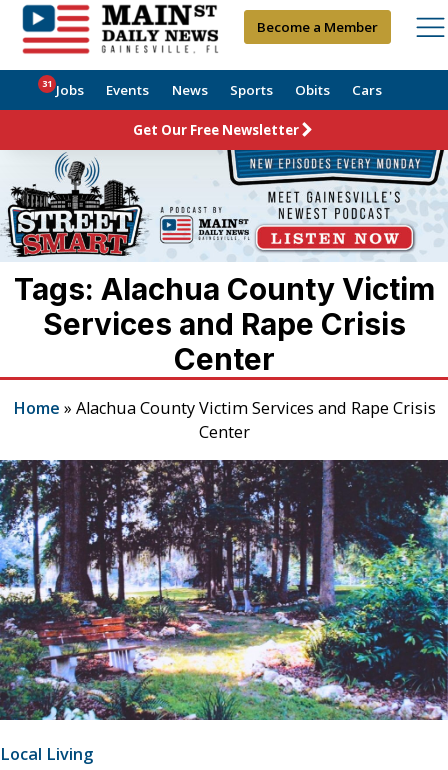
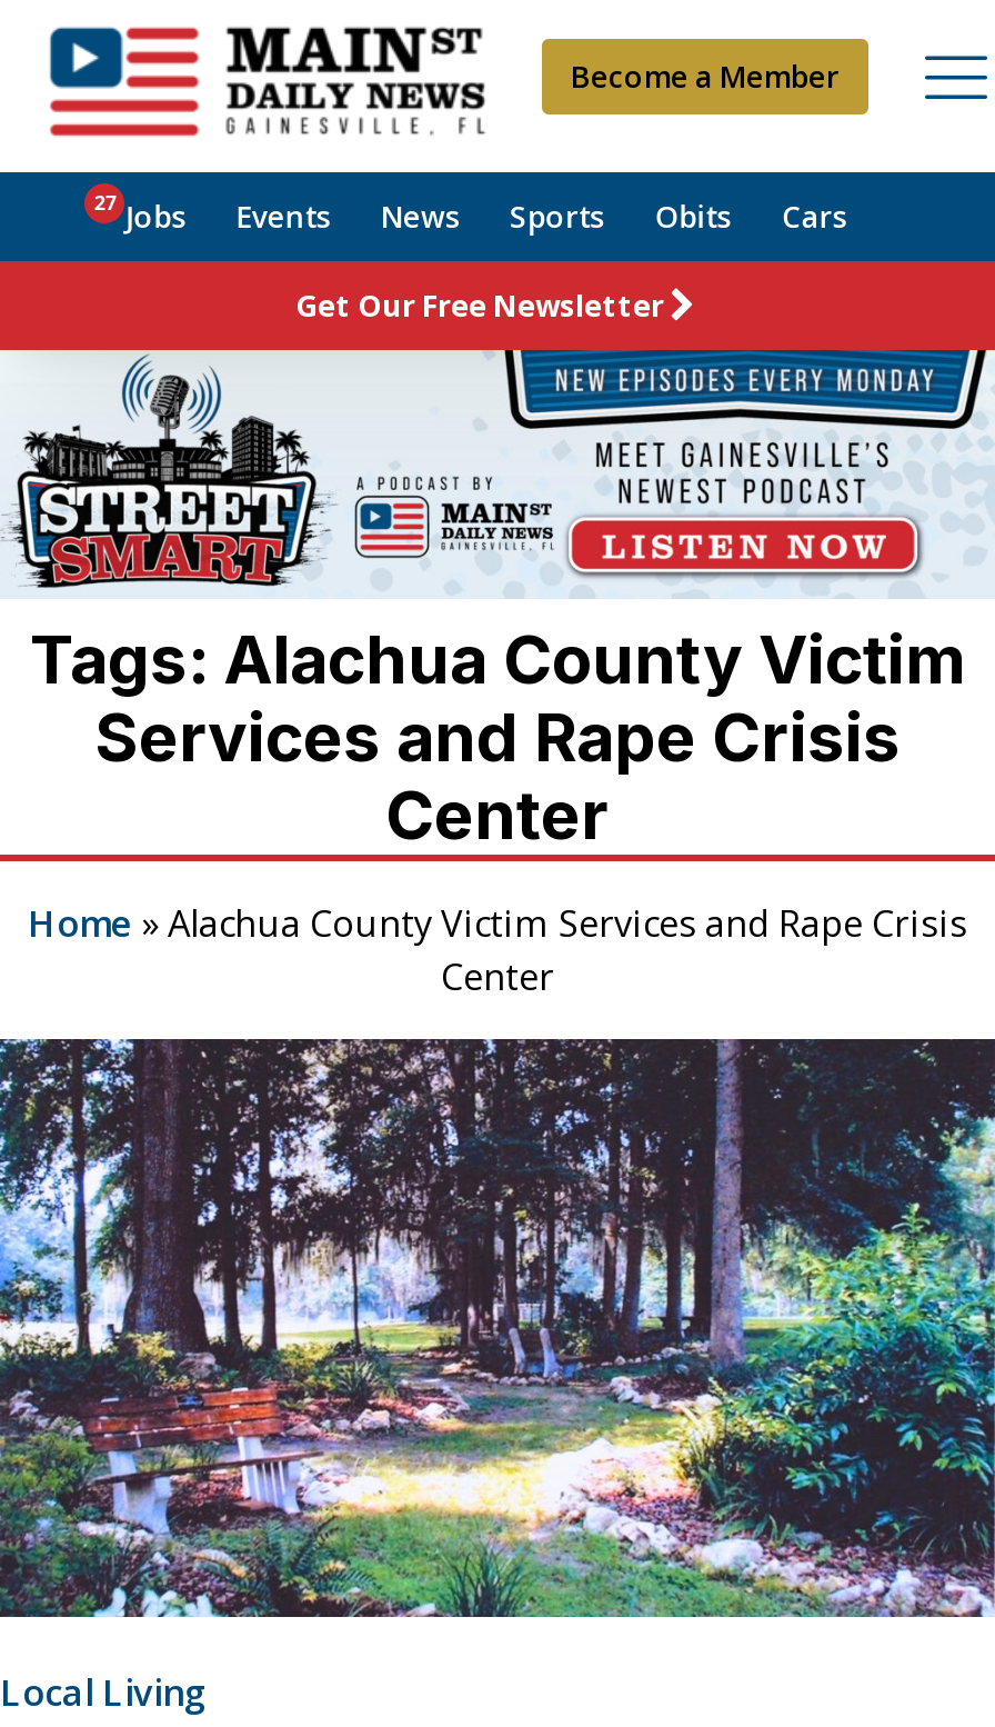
- 31 Jobs Events News Sports Obits Cars
+ 27 Jobs Events News Sports Obits Cars
